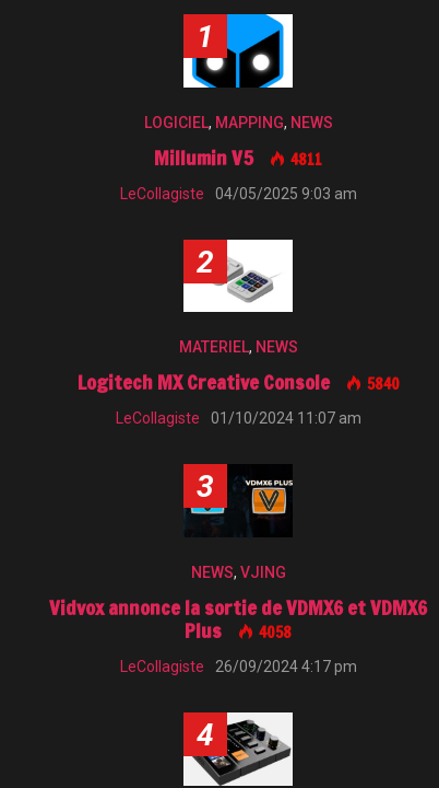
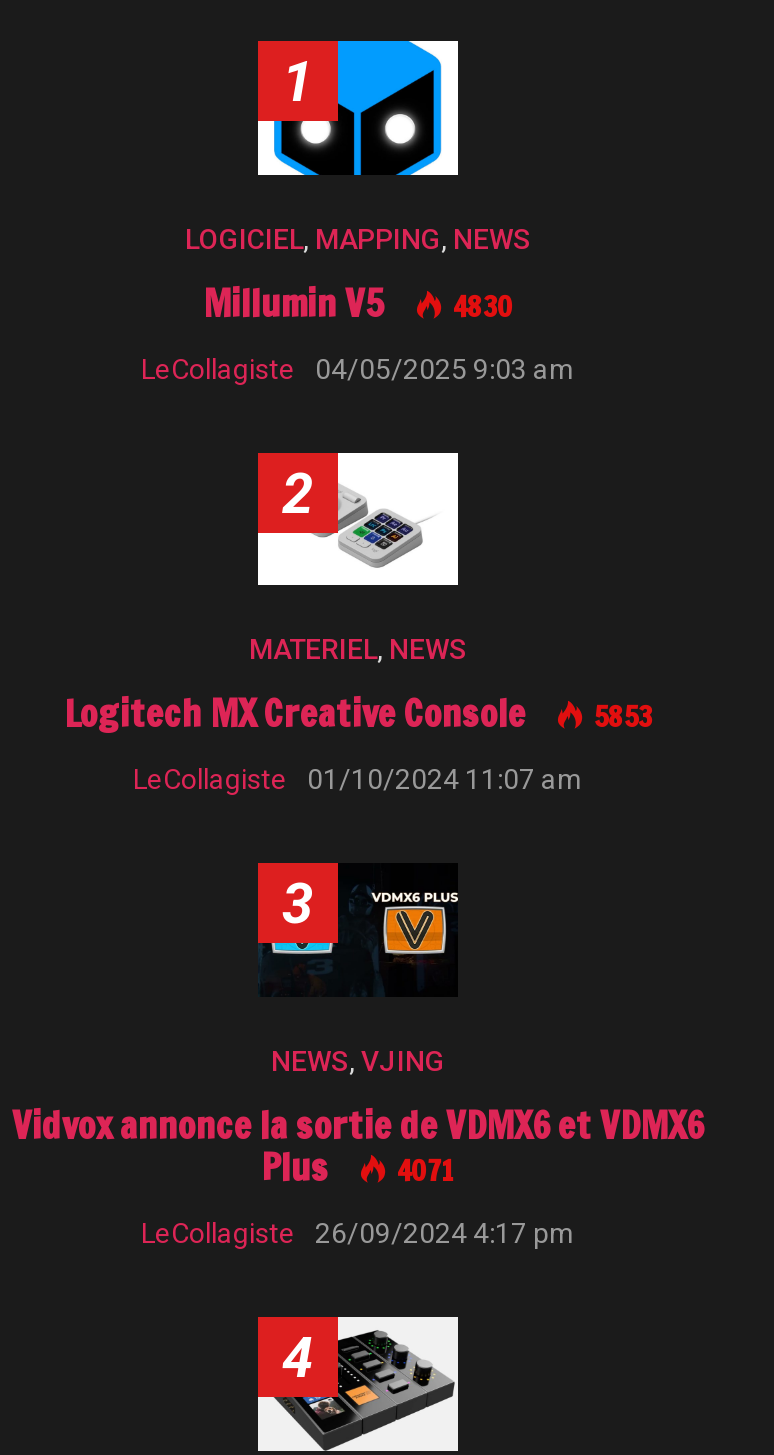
- Millumin V5 4811
+ Millumin V5 4830

- Logitech MX Creative Console 5840
+ Logitech MX Creative Console 5853

- Plus 4058
+ Plus 4071
